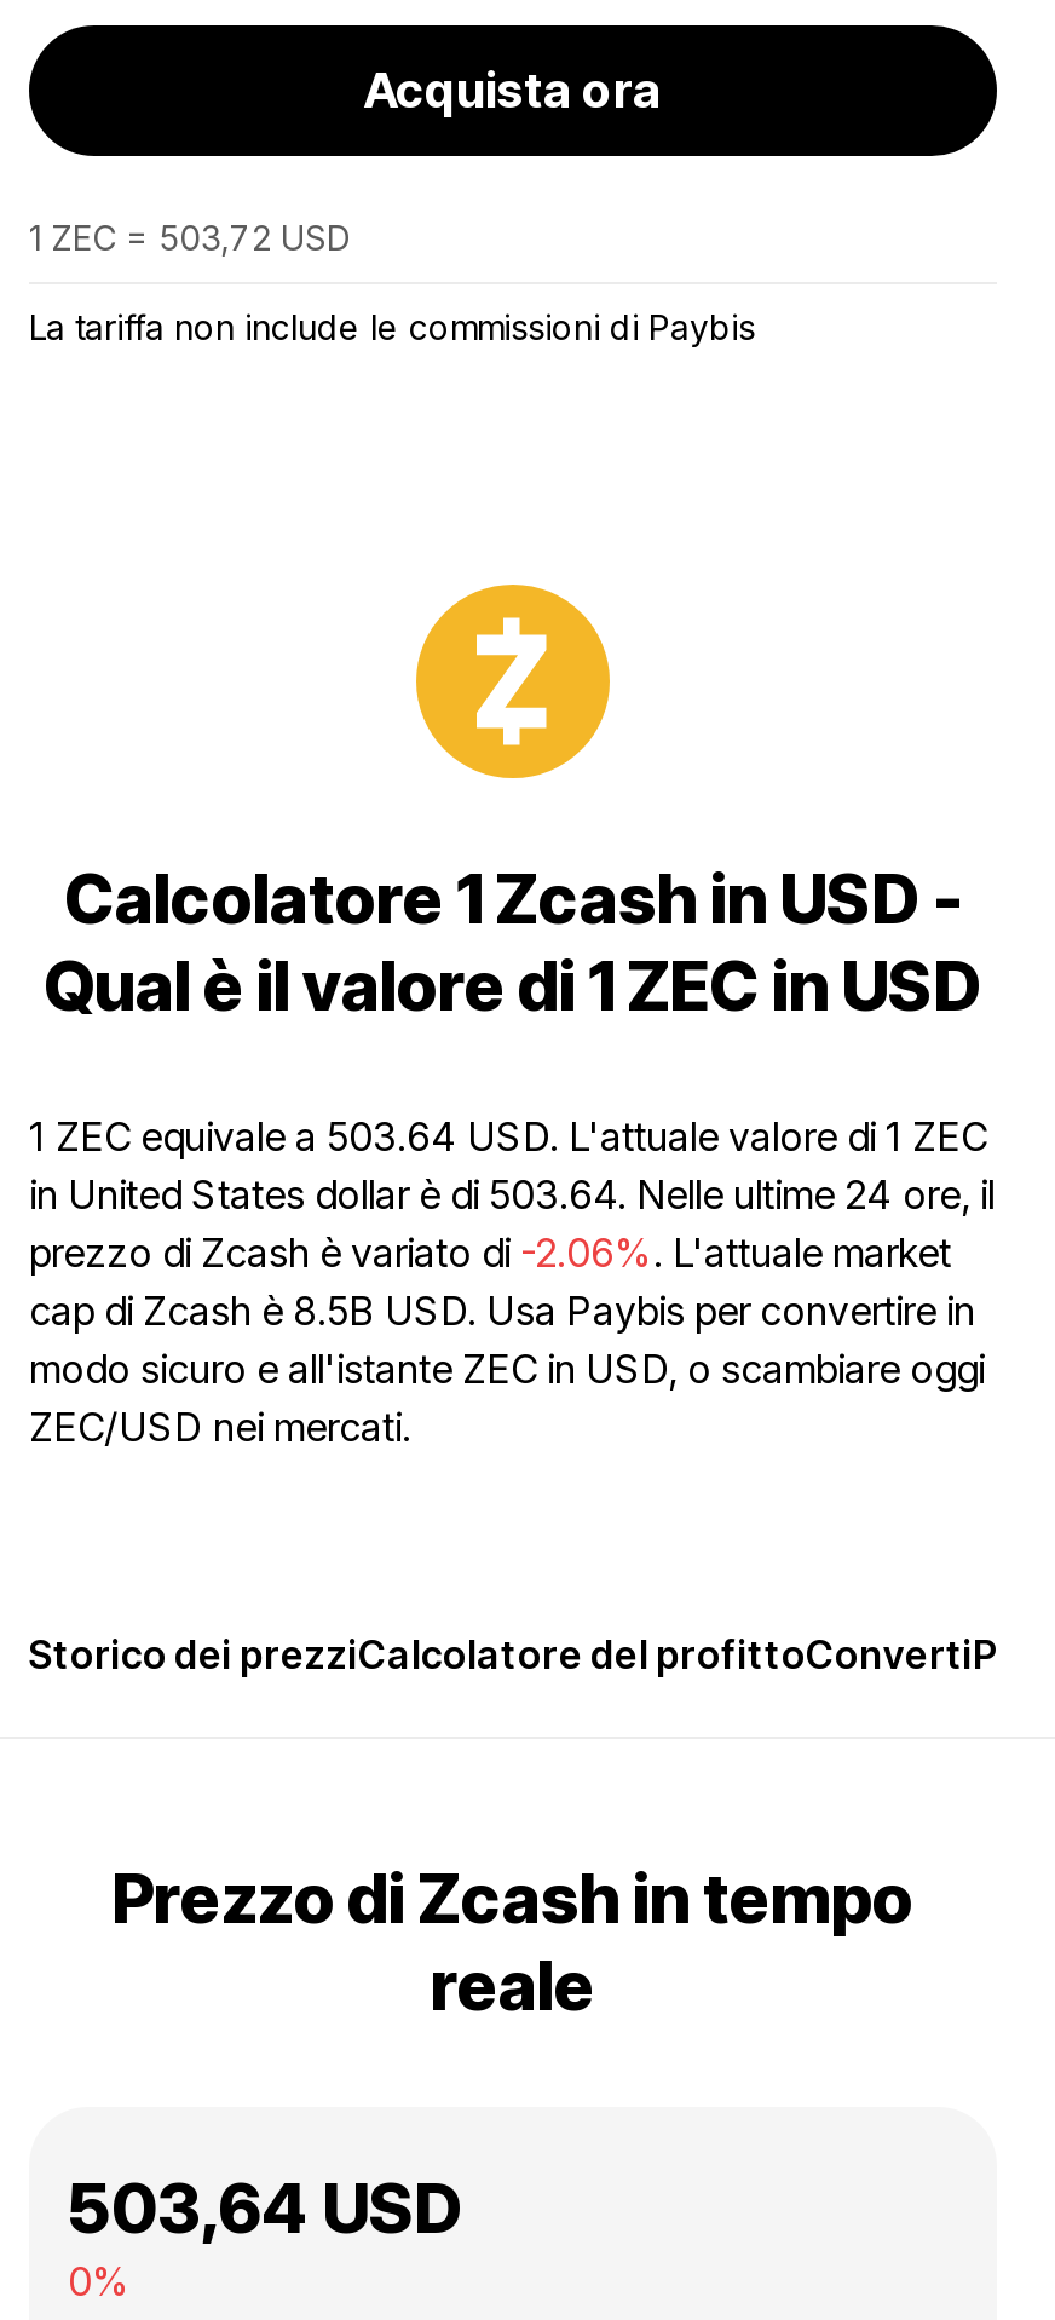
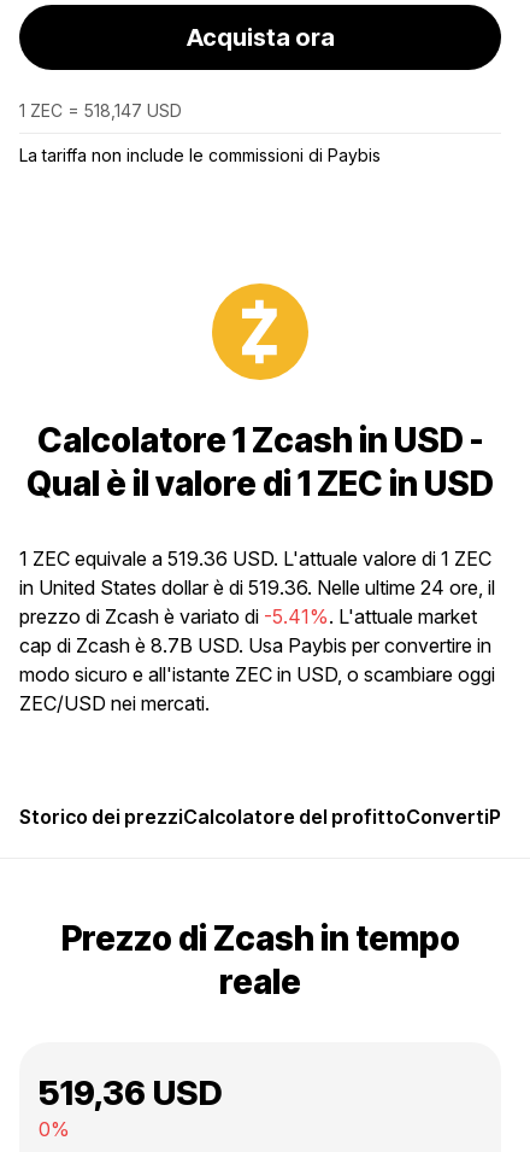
- 1 ZEC = 503,72 USD
+ 1 ZEC = 518,147 USD

- 1 ZEC equivale a 503.64 USD. L'attuale valore di 1 ZEC
+ 1 ZEC equivale a 519.36 USD. L'attuale valore di 1 ZEC

- in United States dollar è di 503.64. Nelle ultime 24 ore, il
+ in United States dollar è di 519.36. Nelle ultime 24 ore, il

- prezzo di Zcash è variato di -2.06%. L'attuale market
+ prezzo di Zcash è variato di -5.41%. L'attuale market

- cap di Zcash è 8.5B USD. Usa Paybis per convertire in
+ cap di Zcash è 8.7B USD. Usa Paybis per convertire in

- 503,64 USD
+ 519,36 USD
